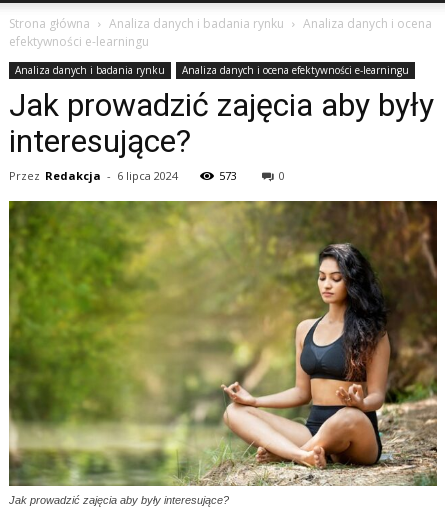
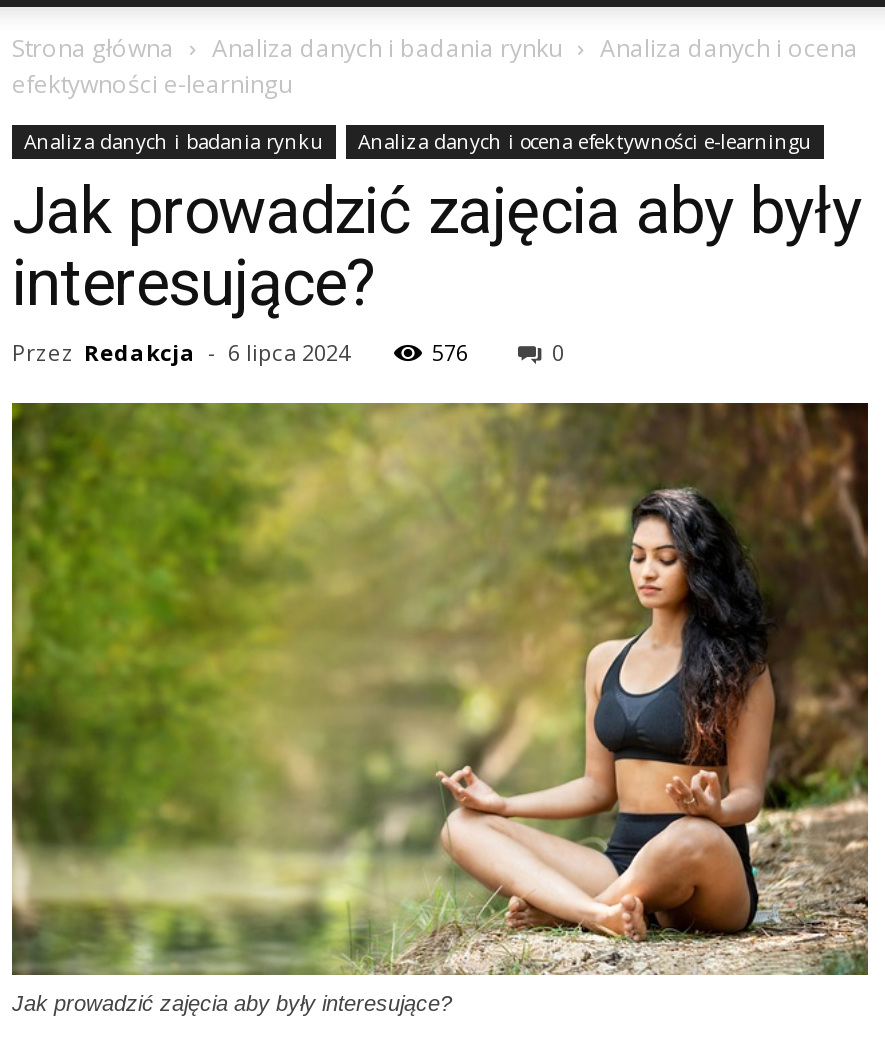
- 573
+ 576
